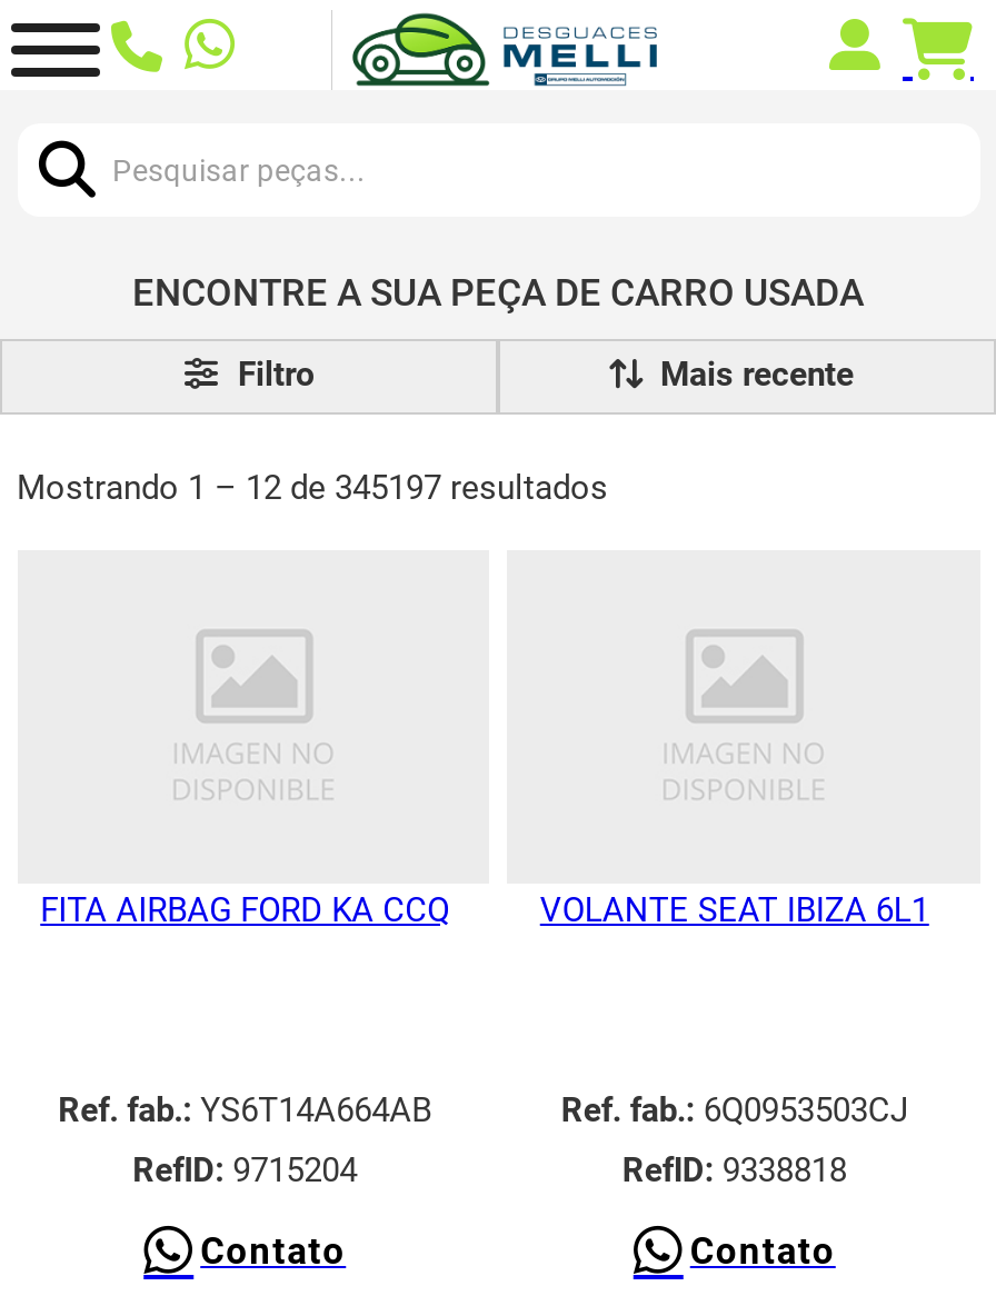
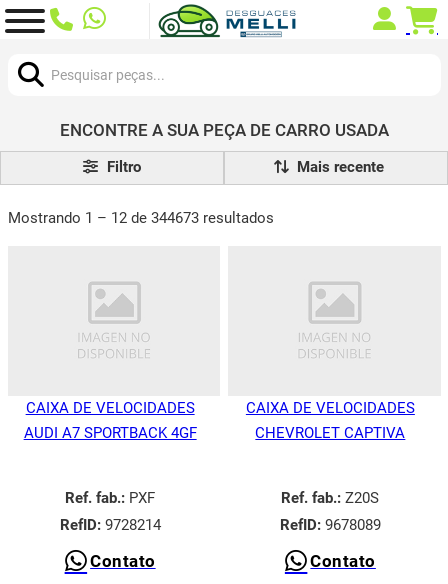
- Mostrando 1 – 12 de 345197 resultados
+ Mostrando 1 – 12 de 344673 resultados

- FITA AIRBAG FORD KA CCQ
+ CAIXA DE VELOCIDADES
+ AUDI A7 SPORTBACK 4GF

- VOLANTE SEAT IBIZA 6L1
+ CAIXA DE VELOCIDADES
+ CHEVROLET CAPTIVA

- Ref. fab.: YS6T14A664AB
+ Ref. fab.: PXF

- Ref. fab.: 6Q0953503CJ
+ Ref. fab.: Z20S

- RefID: 9715204
+ RefID: 9728214

- RefID: 9338818
+ RefID: 9678089
